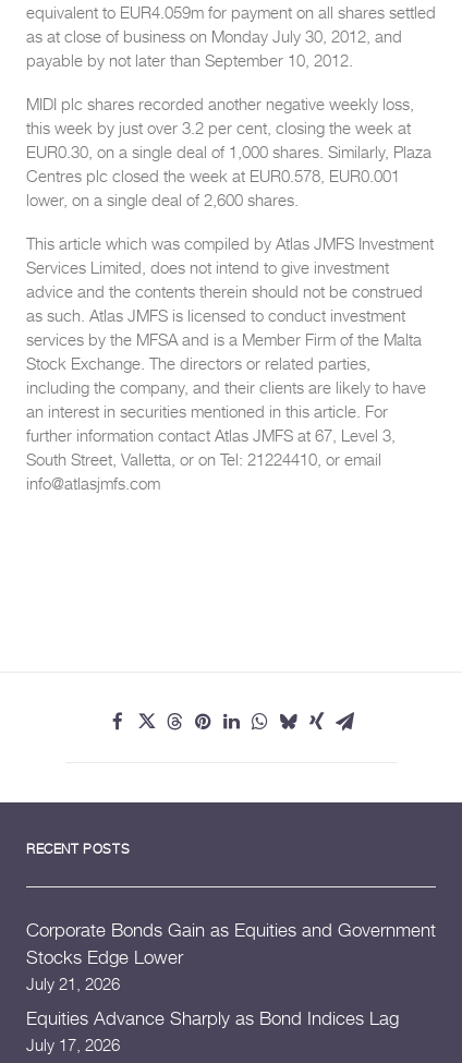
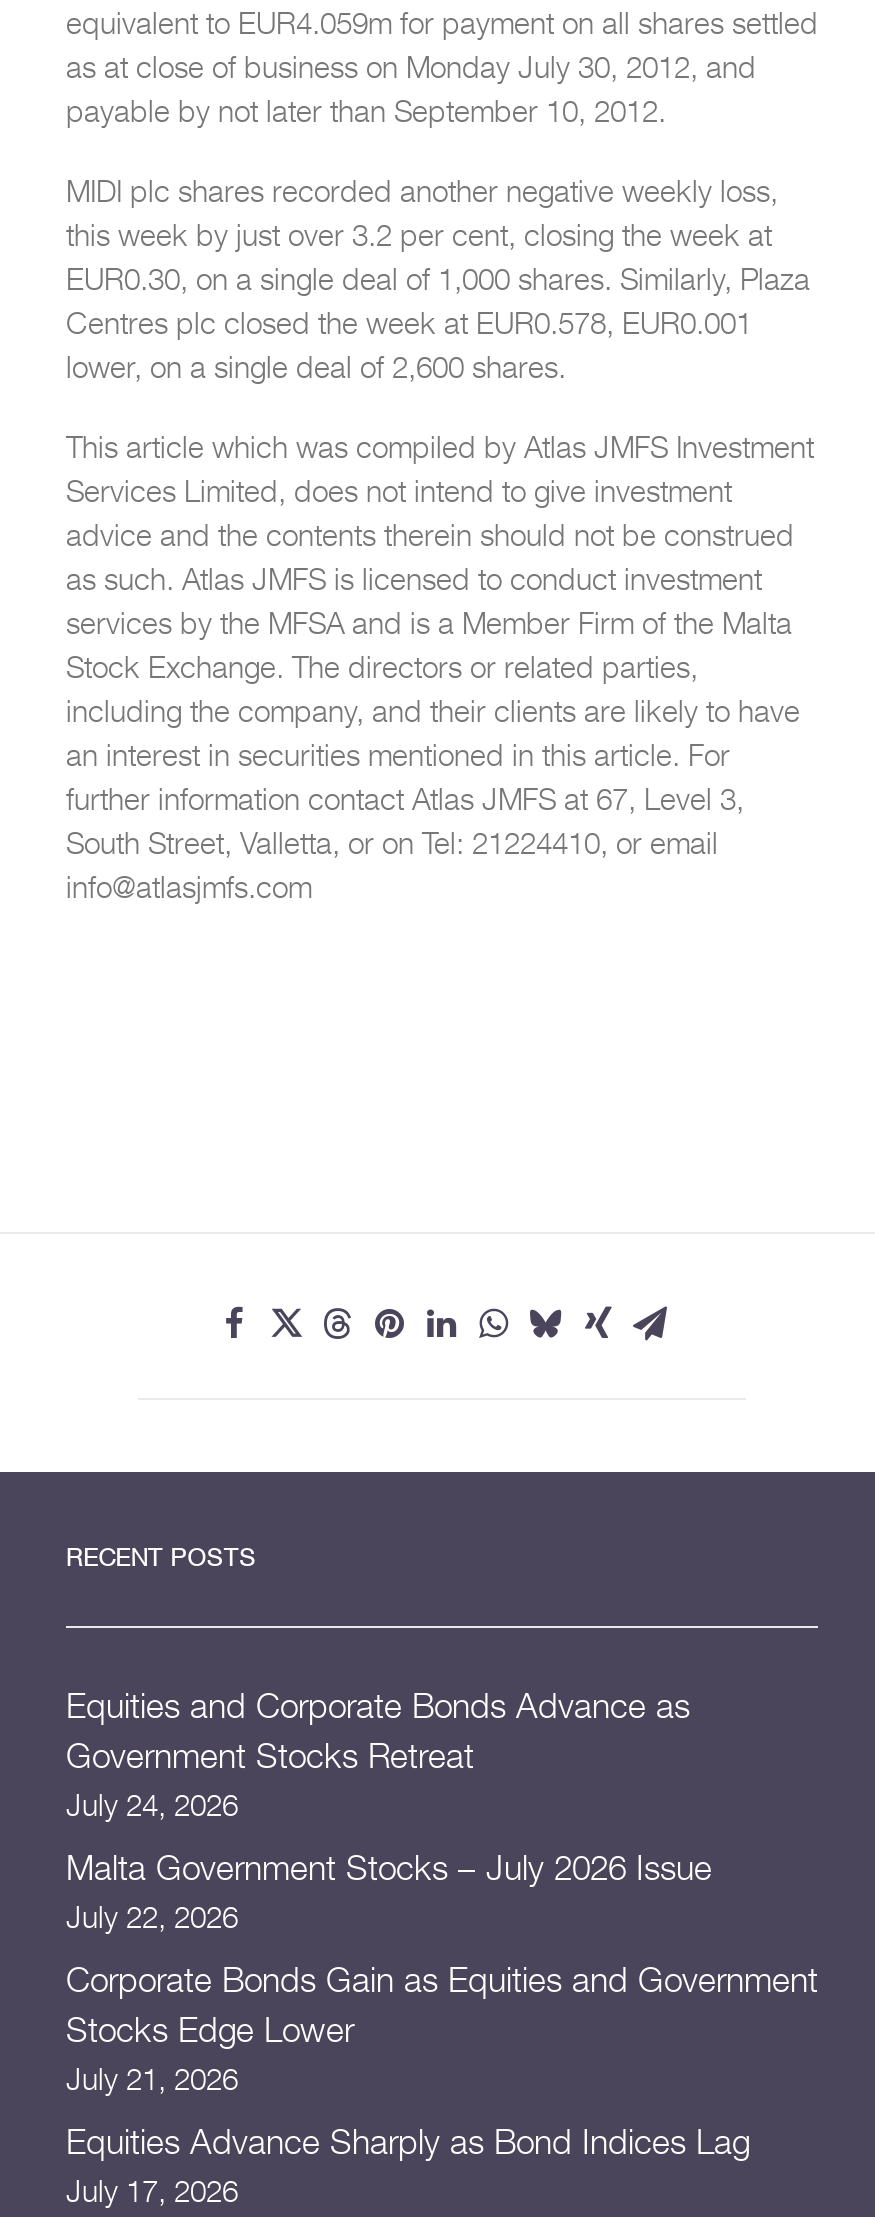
+ Equities and Corporate Bonds Advance as
+ Government Stocks Retreat
+ July 24, 2026
+ Malta Government Stocks – July 2026 Issue
+ July 22, 2026
